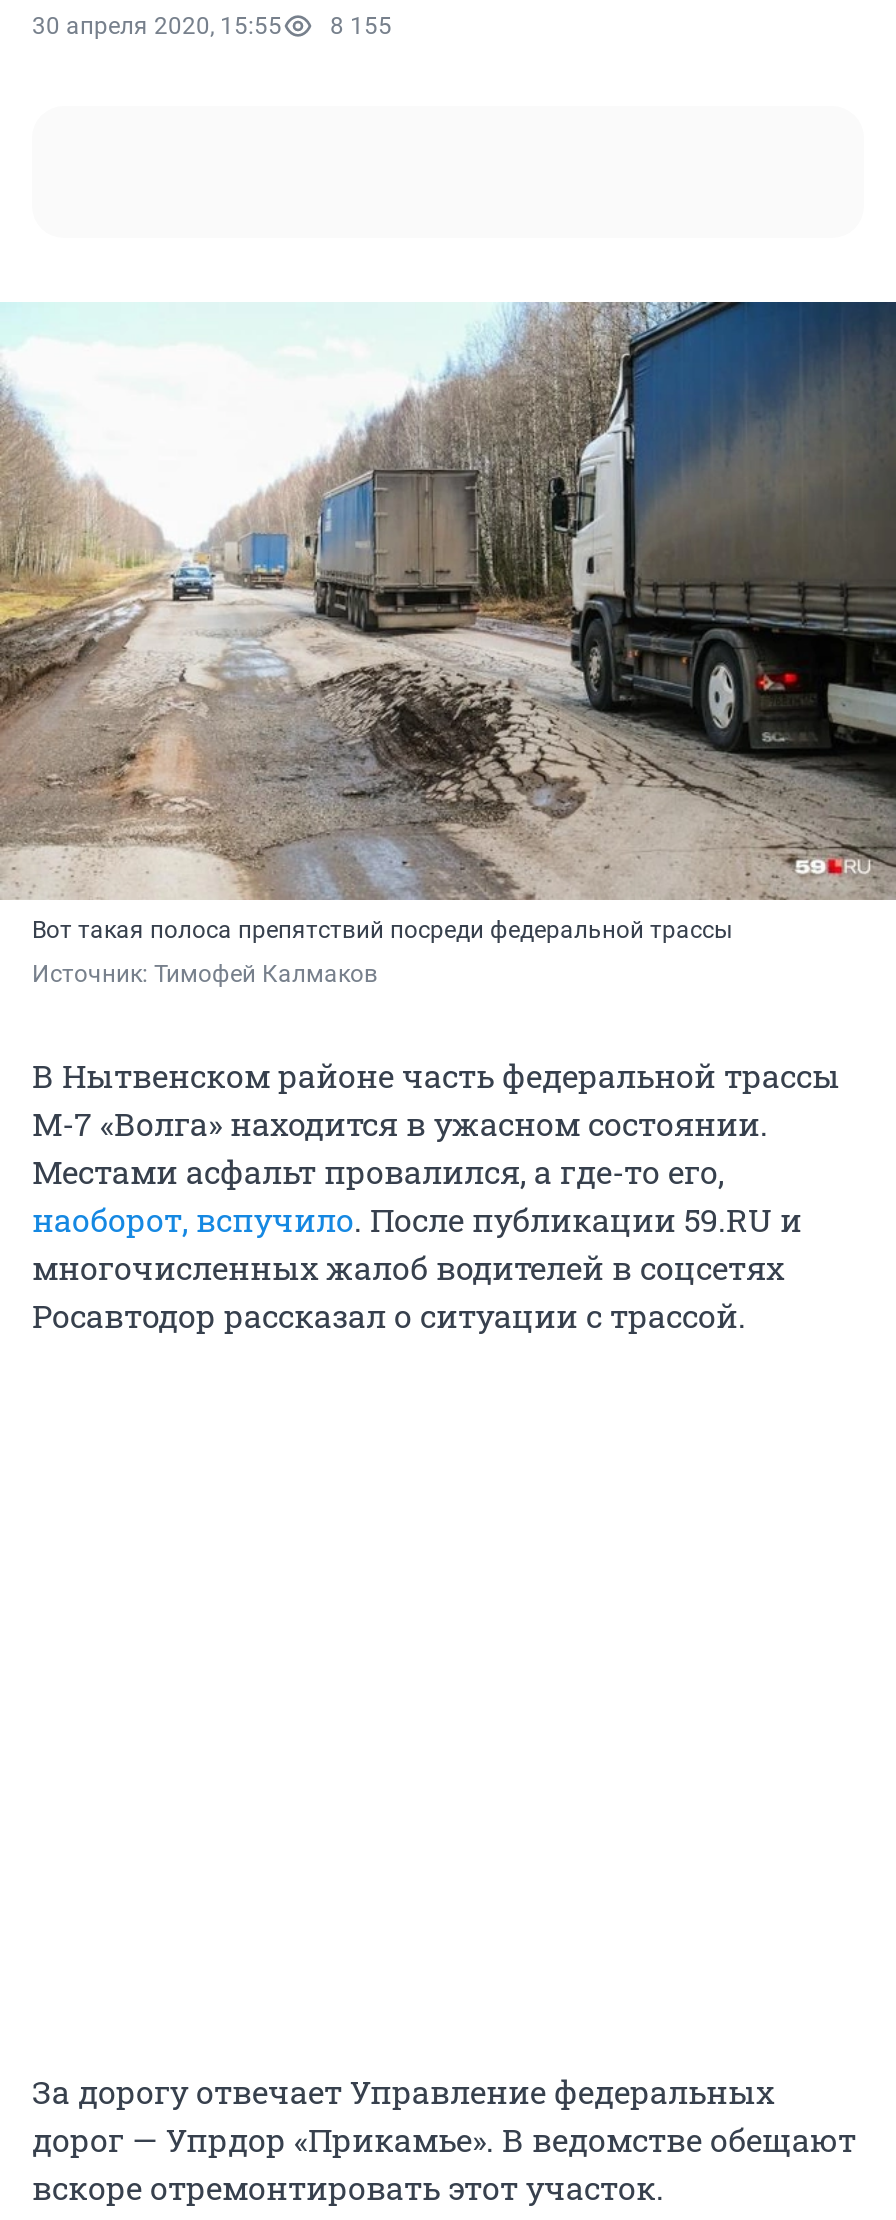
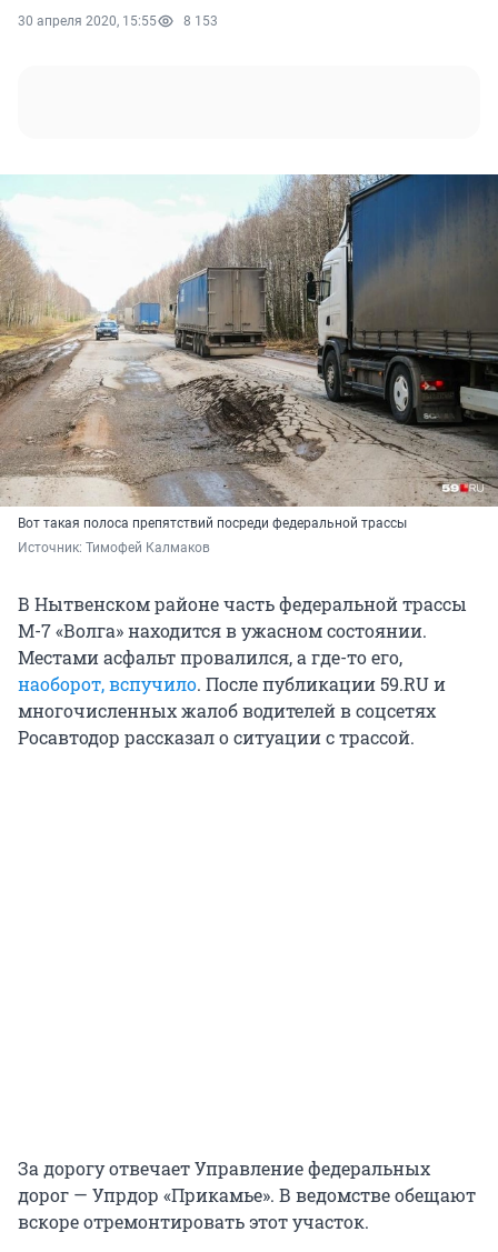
- 30 апреля 2020, 15:55 8 155
+ 30 апреля 2020, 15:55 8 153
